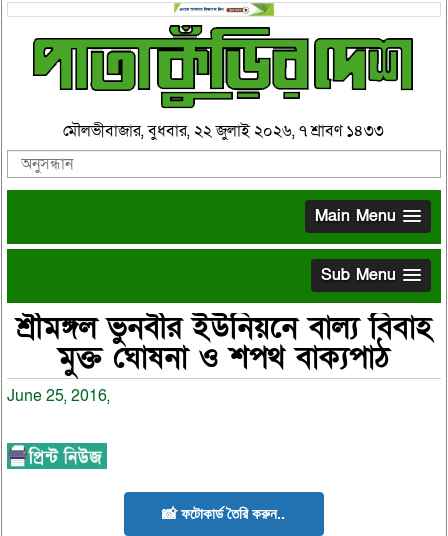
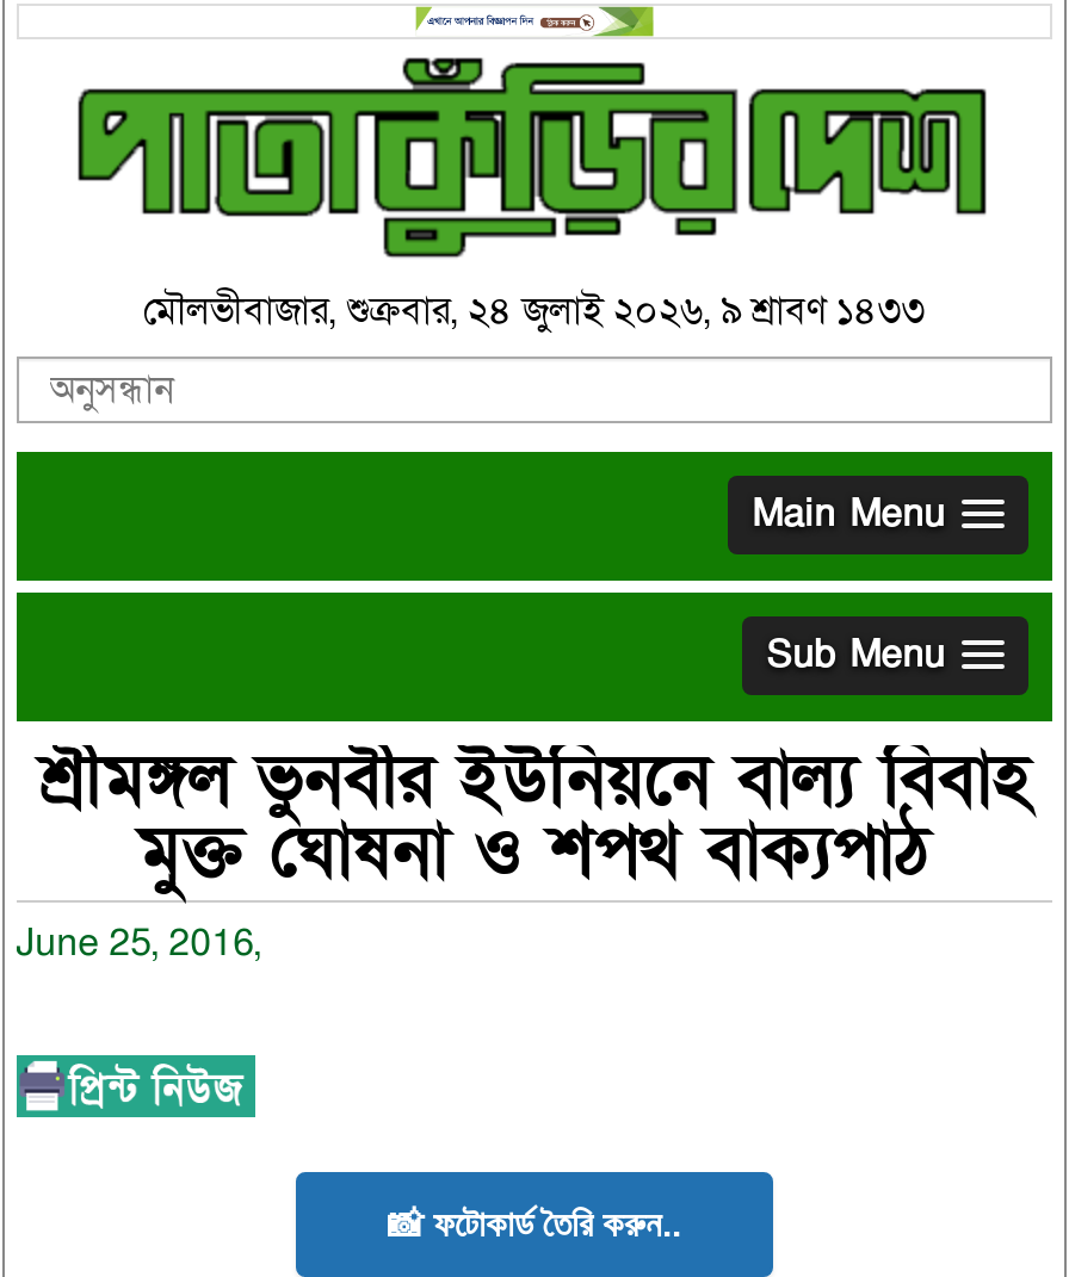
- মৌলভীবাজার, বুধবার, ২২ জুলাই ২০২৬, ৭ শ্রাবণ ১৪৩৩
+ মৌলভীবাজার, শুক্রবার, ২৪ জুলাই ২০২৬, ৯ শ্রাবণ ১৪৩৩
